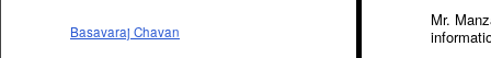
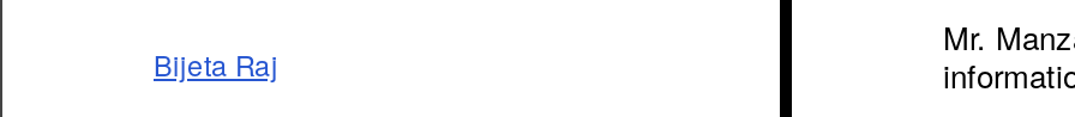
- Basavaraj Chavan
+ Bijeta Raj
